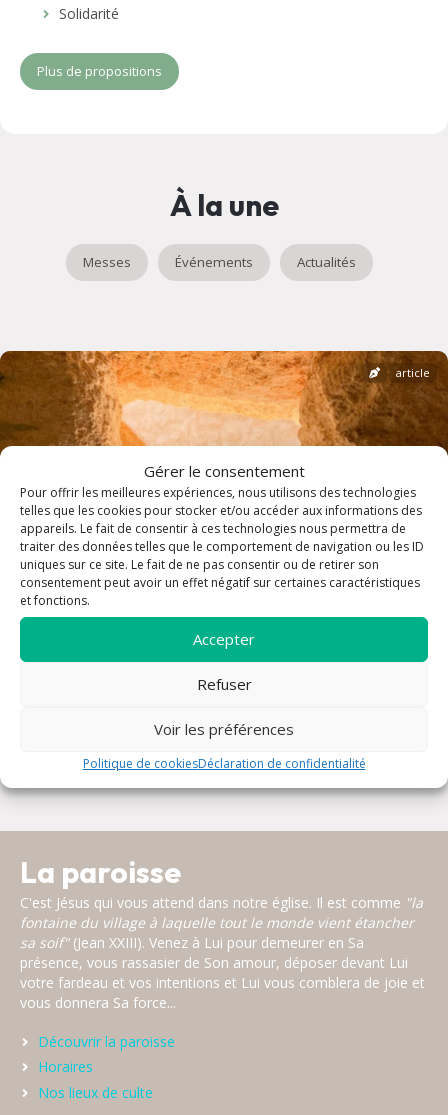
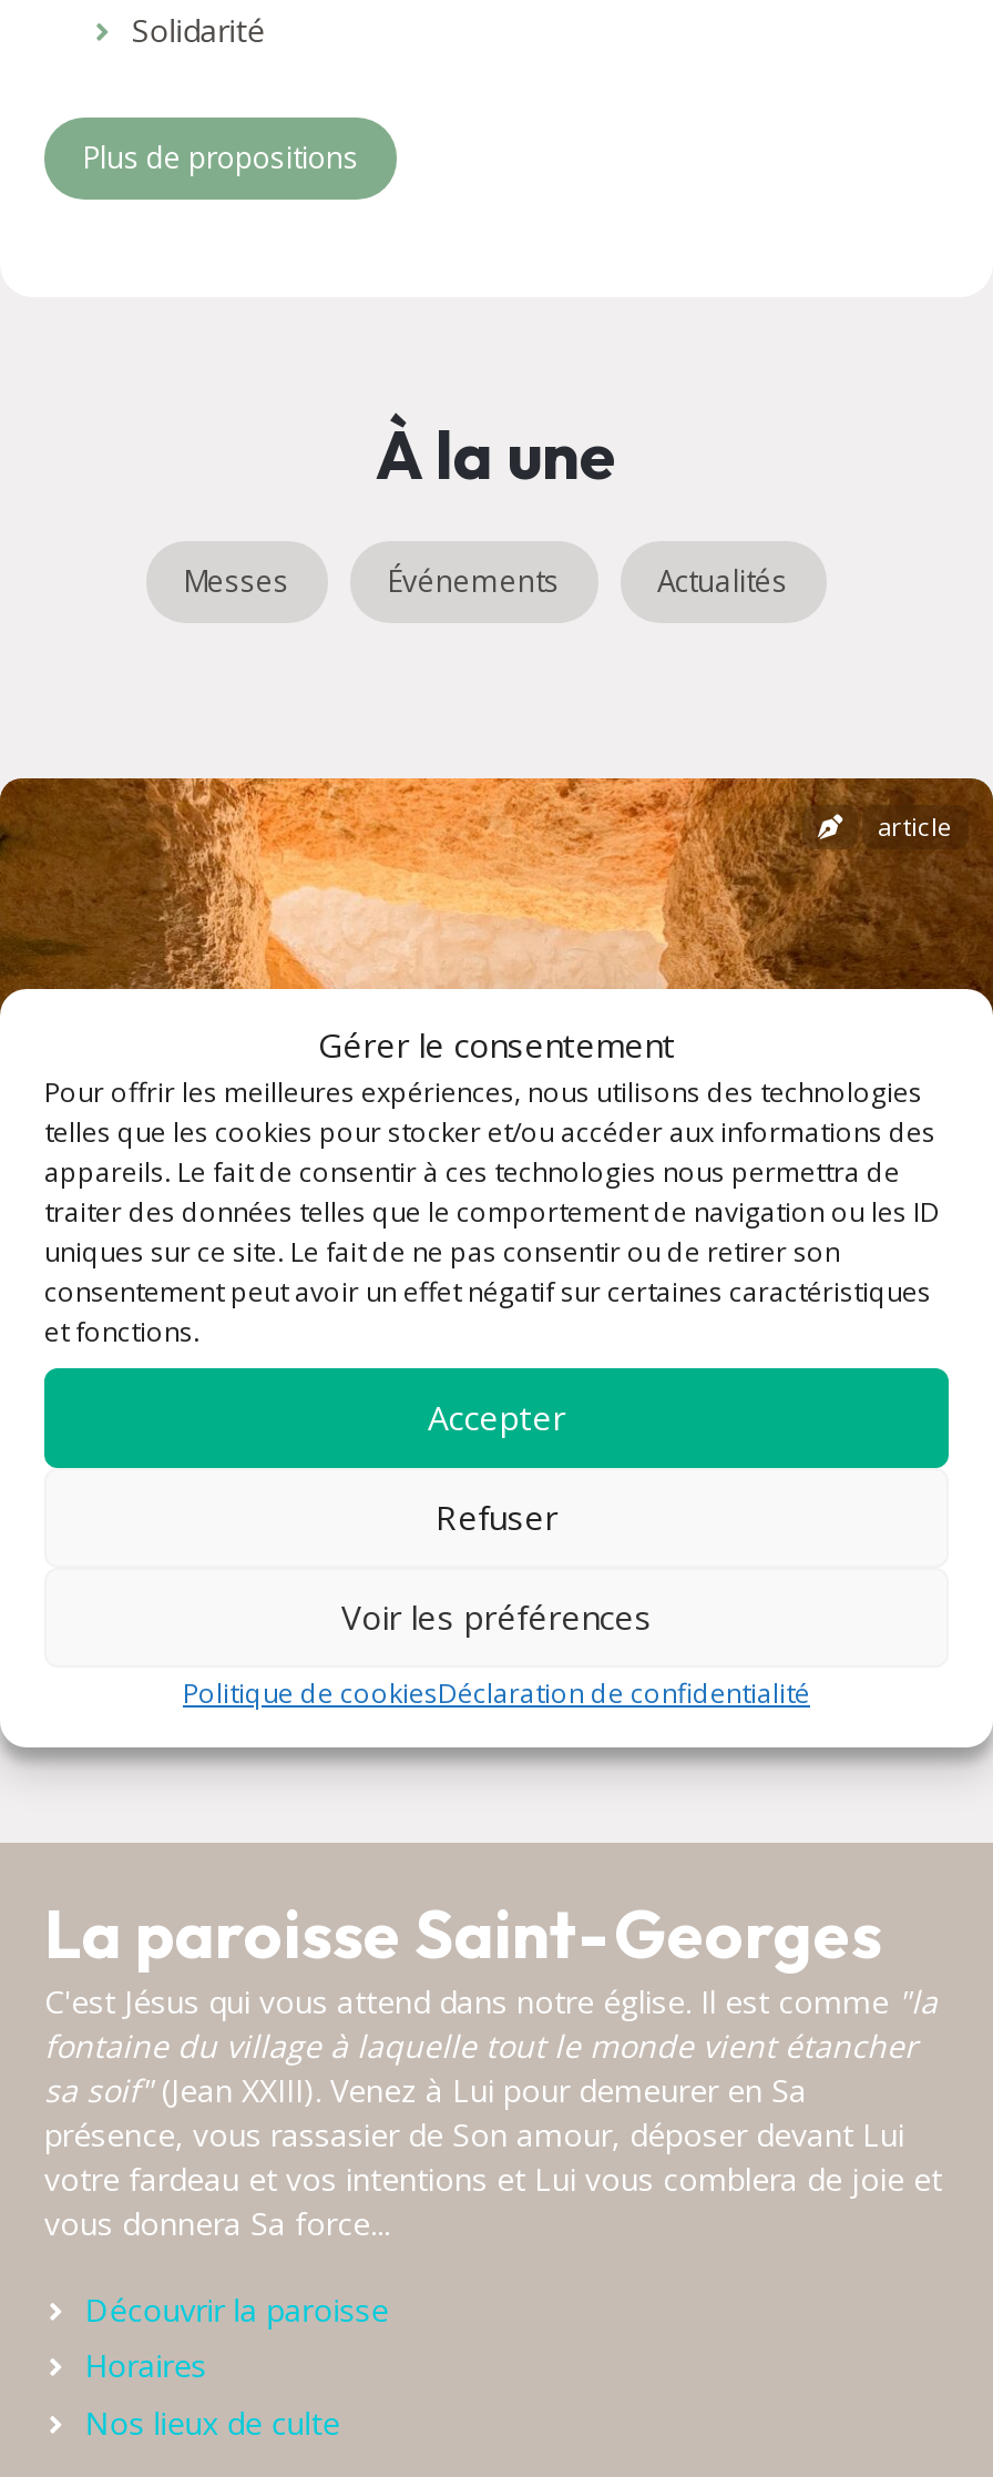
- La paroisse
+ La paroisse Saint-Georges
